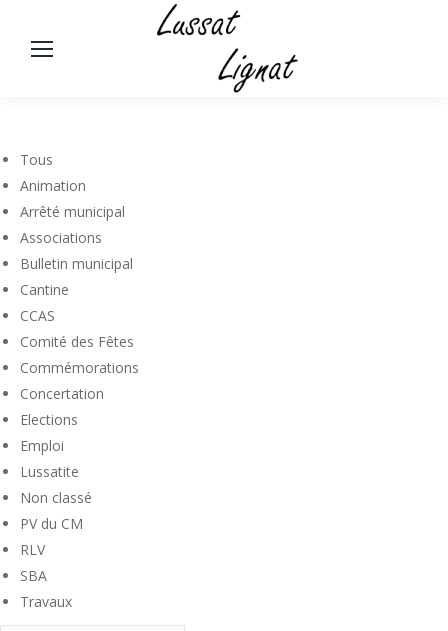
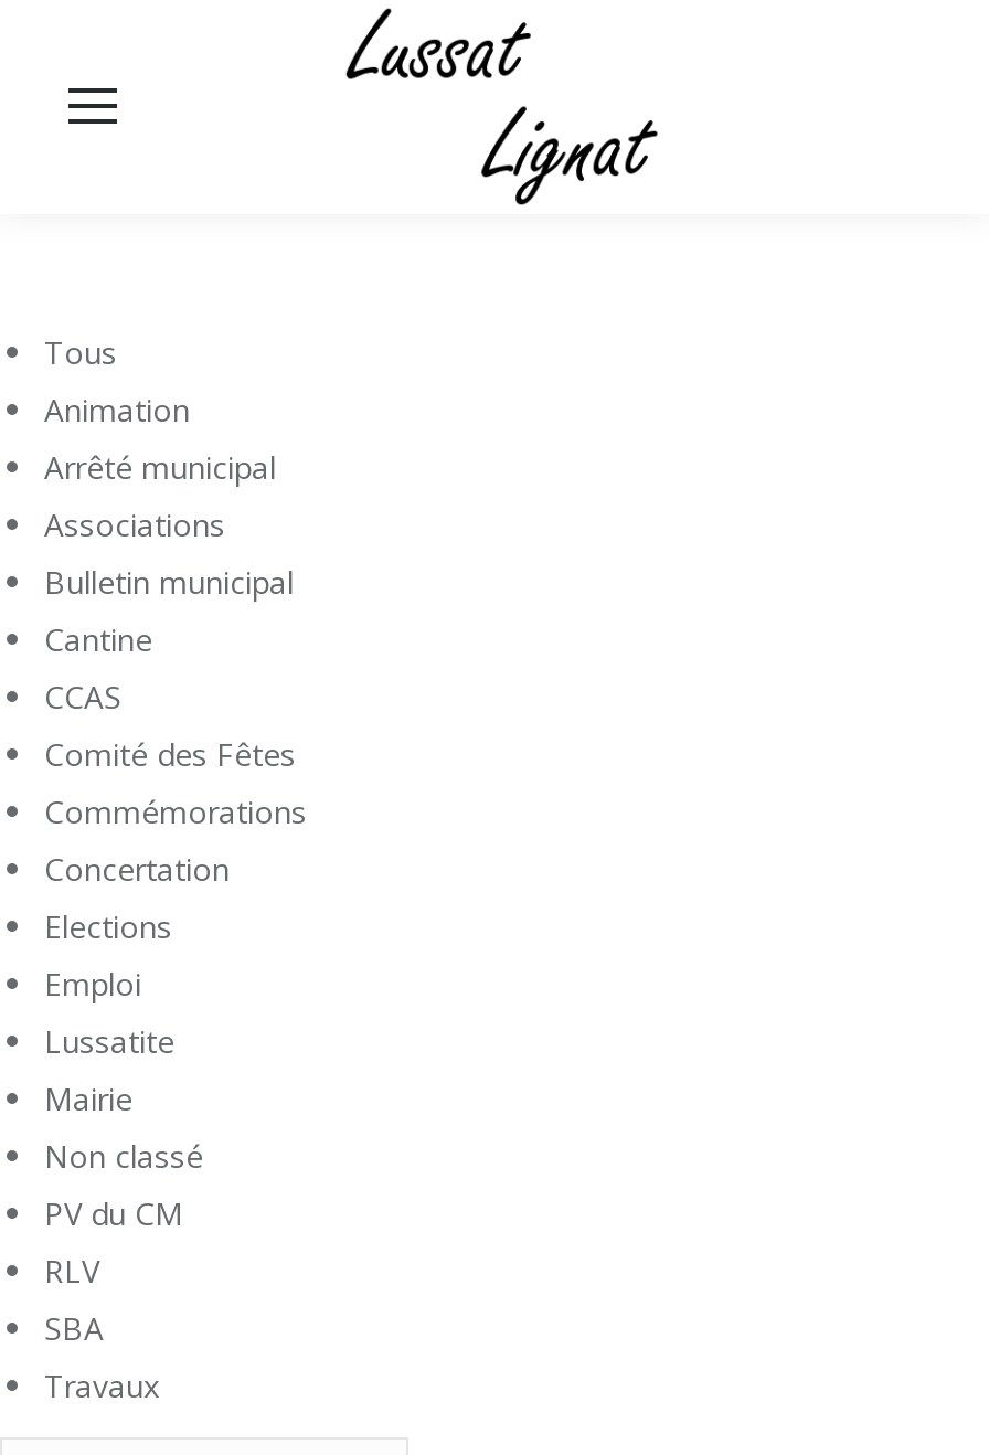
+ Mairie
